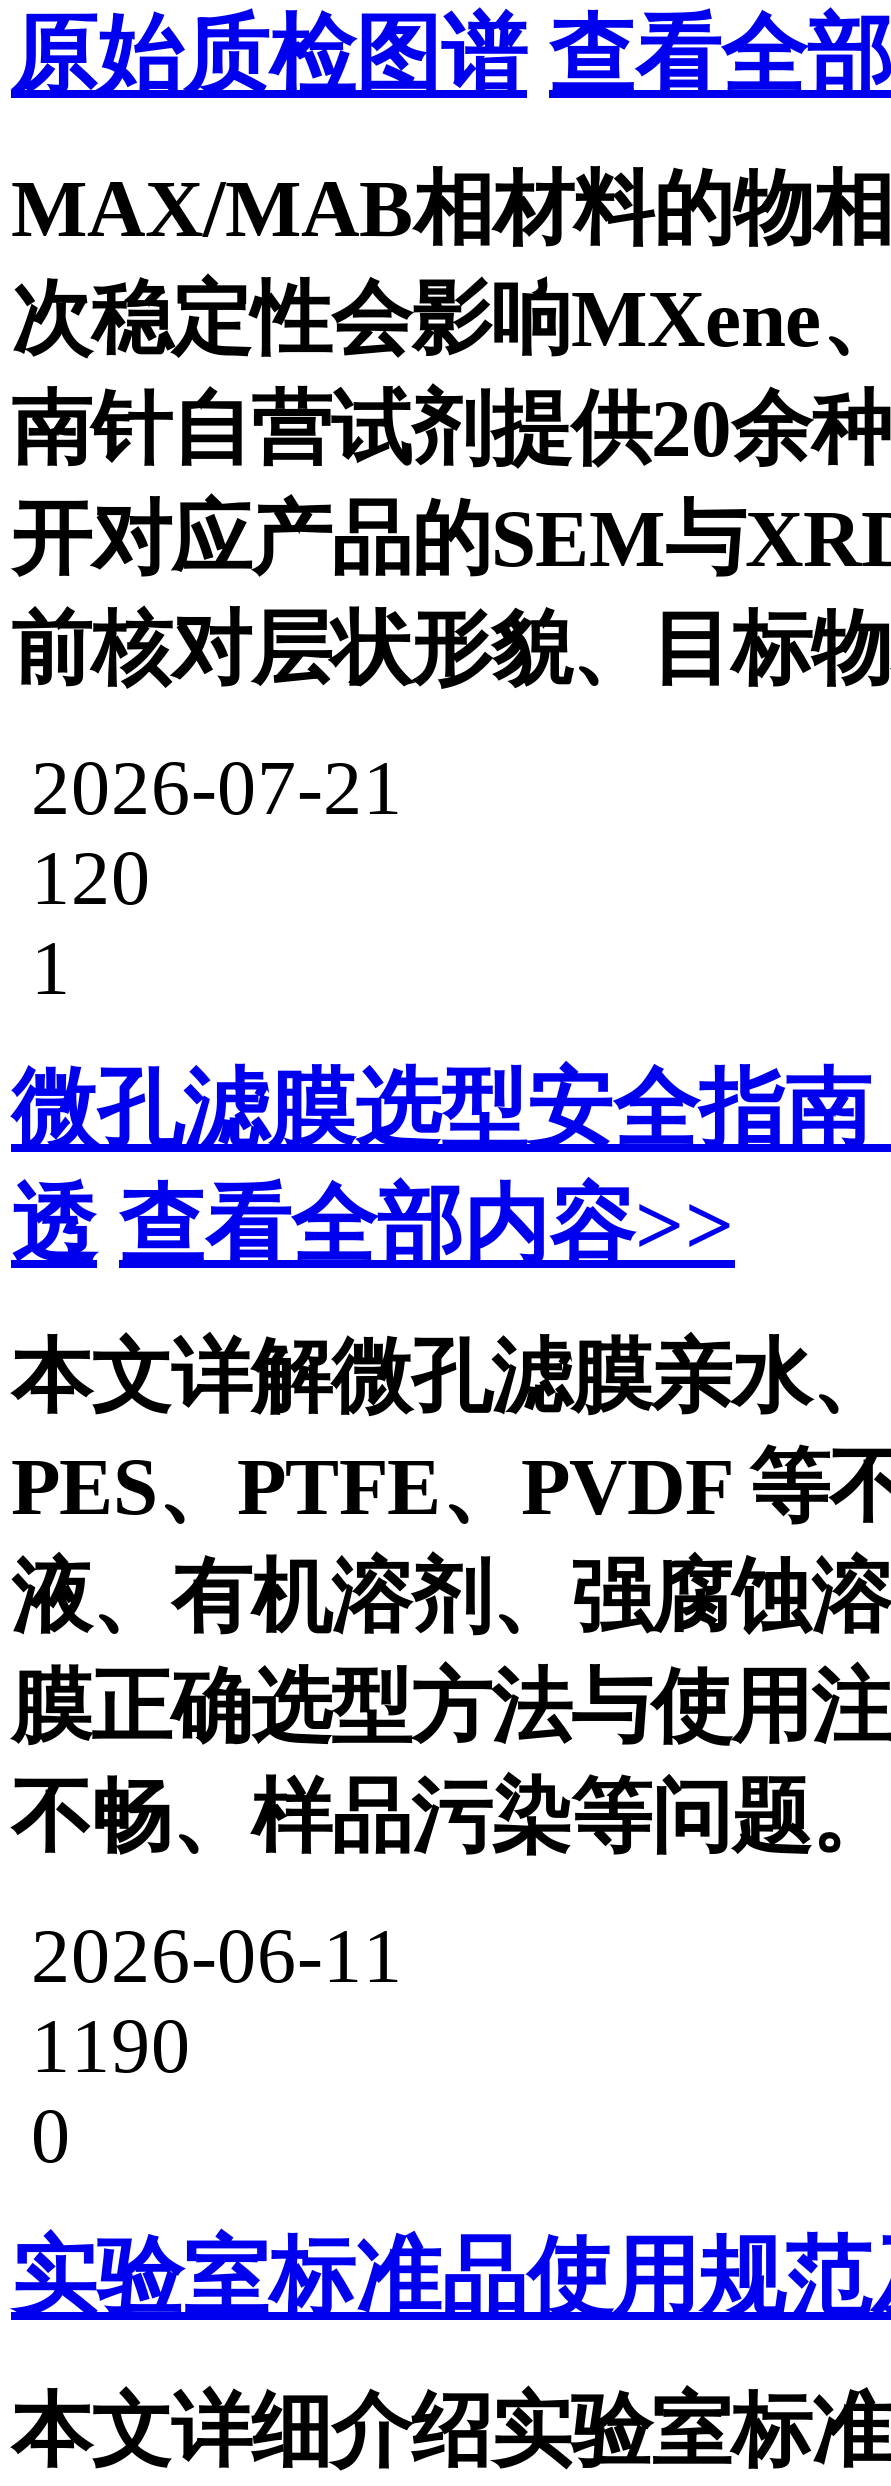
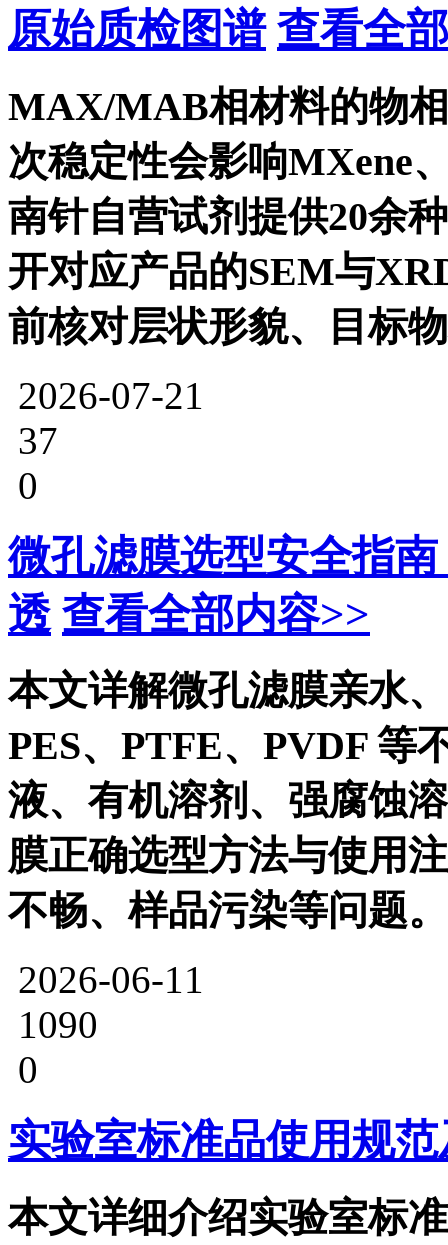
- 120
+ 37

- 1
+ 0

- 1190
+ 1090
